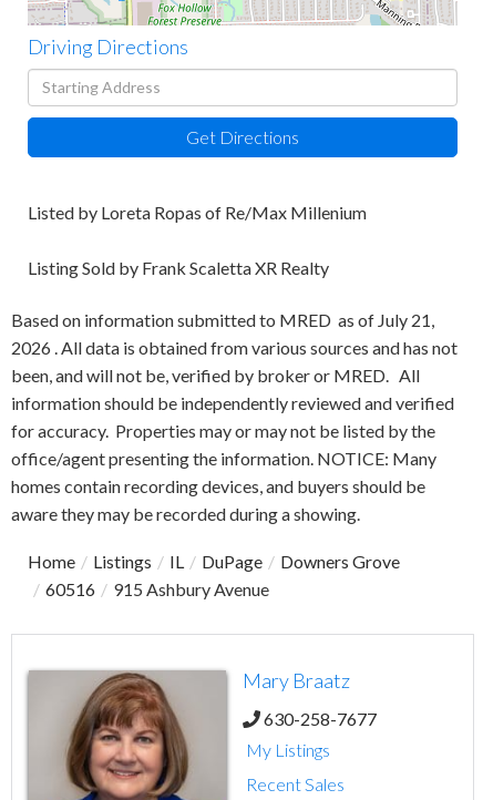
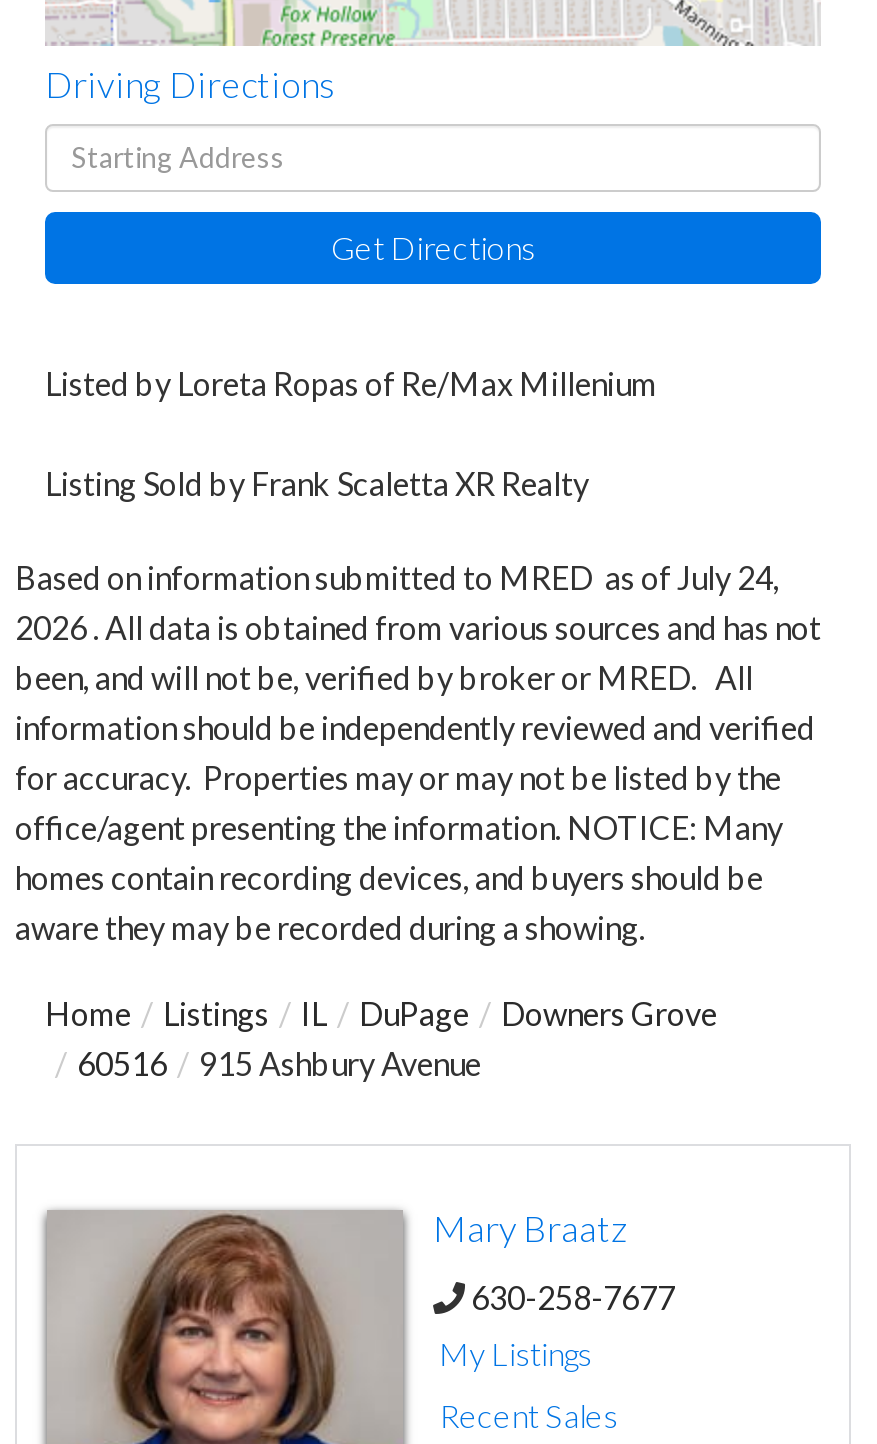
- Based on information submitted to MRED as of July 21,
+ Based on information submitted to MRED as of July 24,
